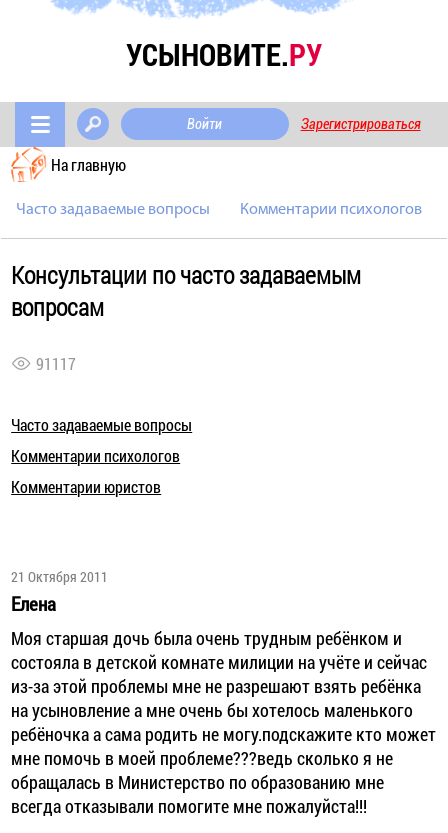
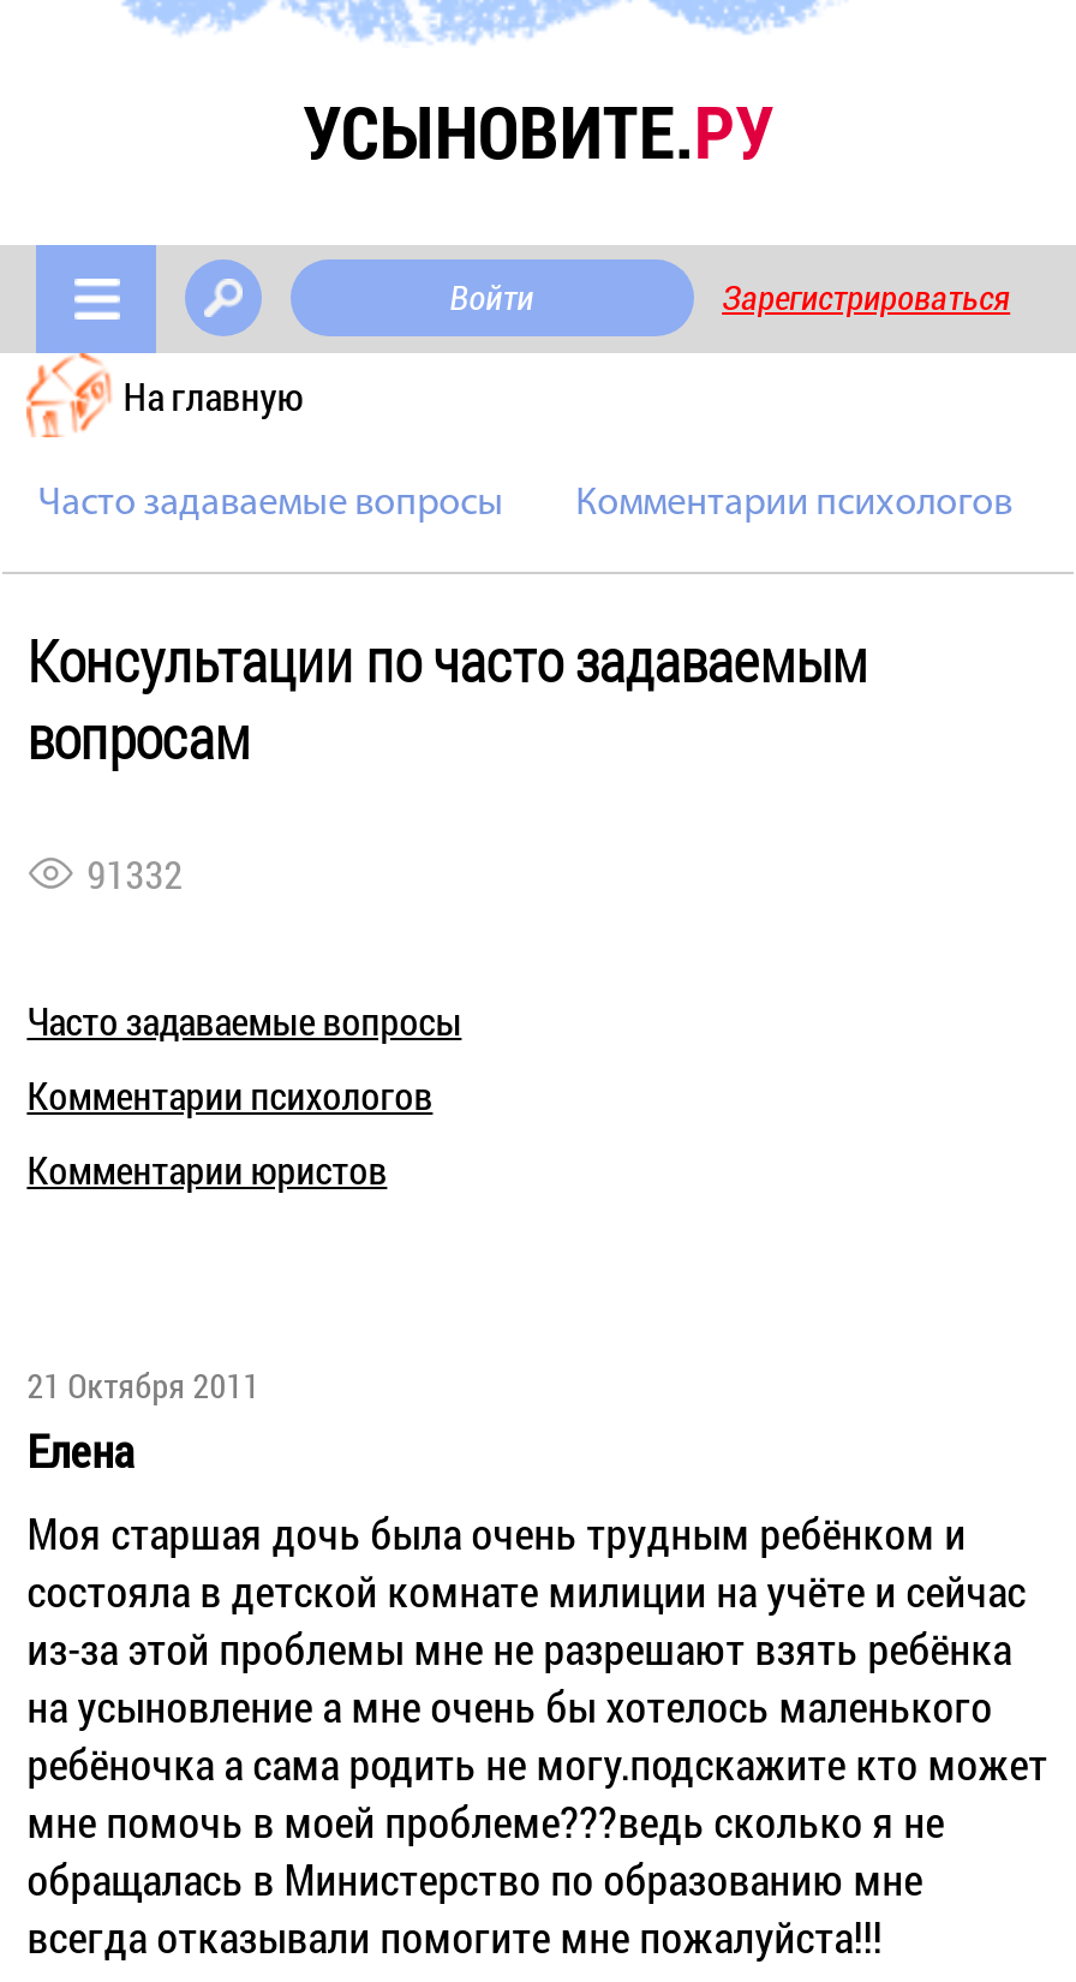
- 91117
+ 91332
